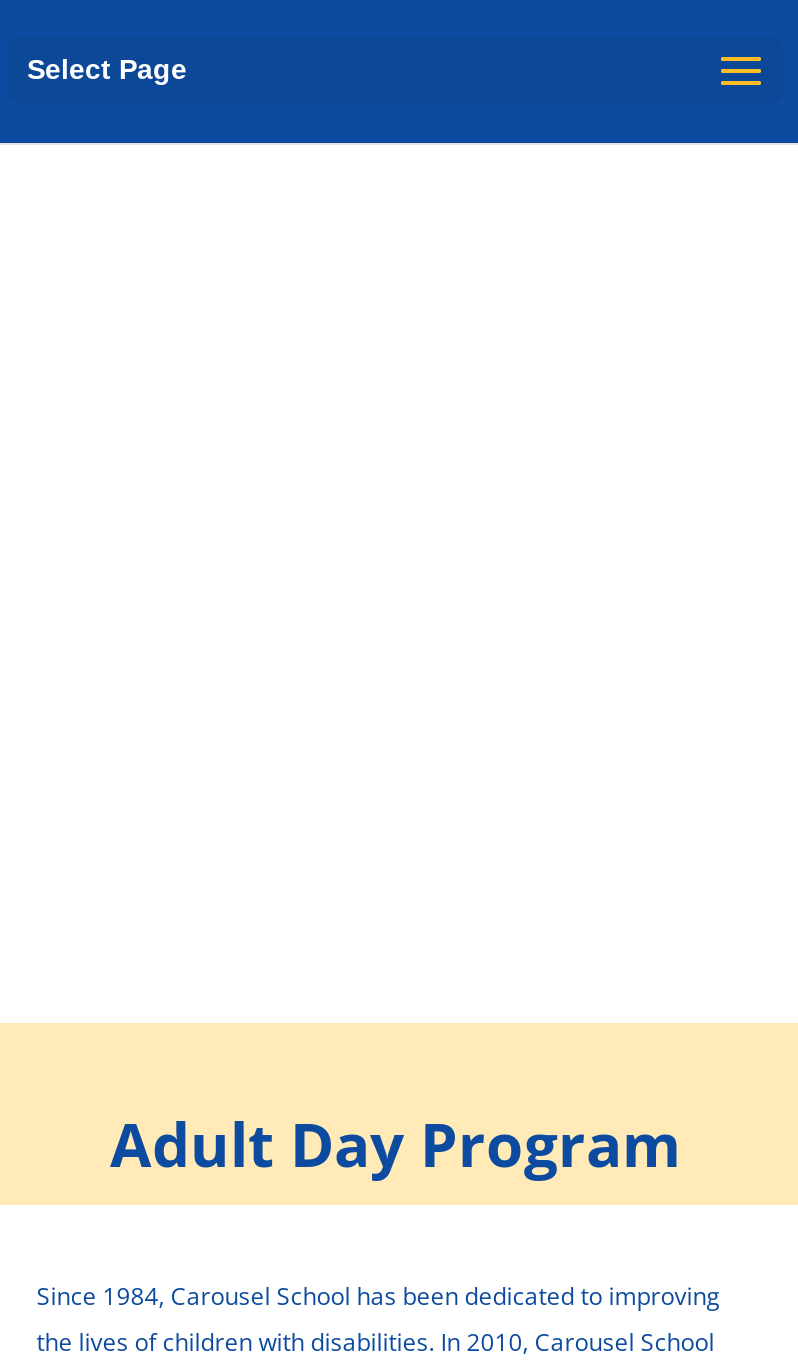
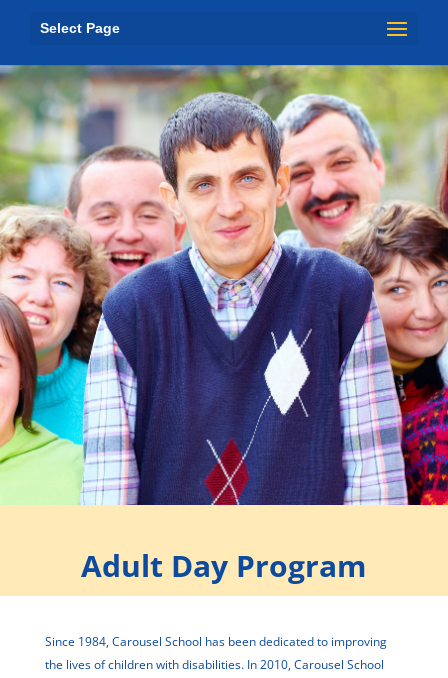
+ [image]
